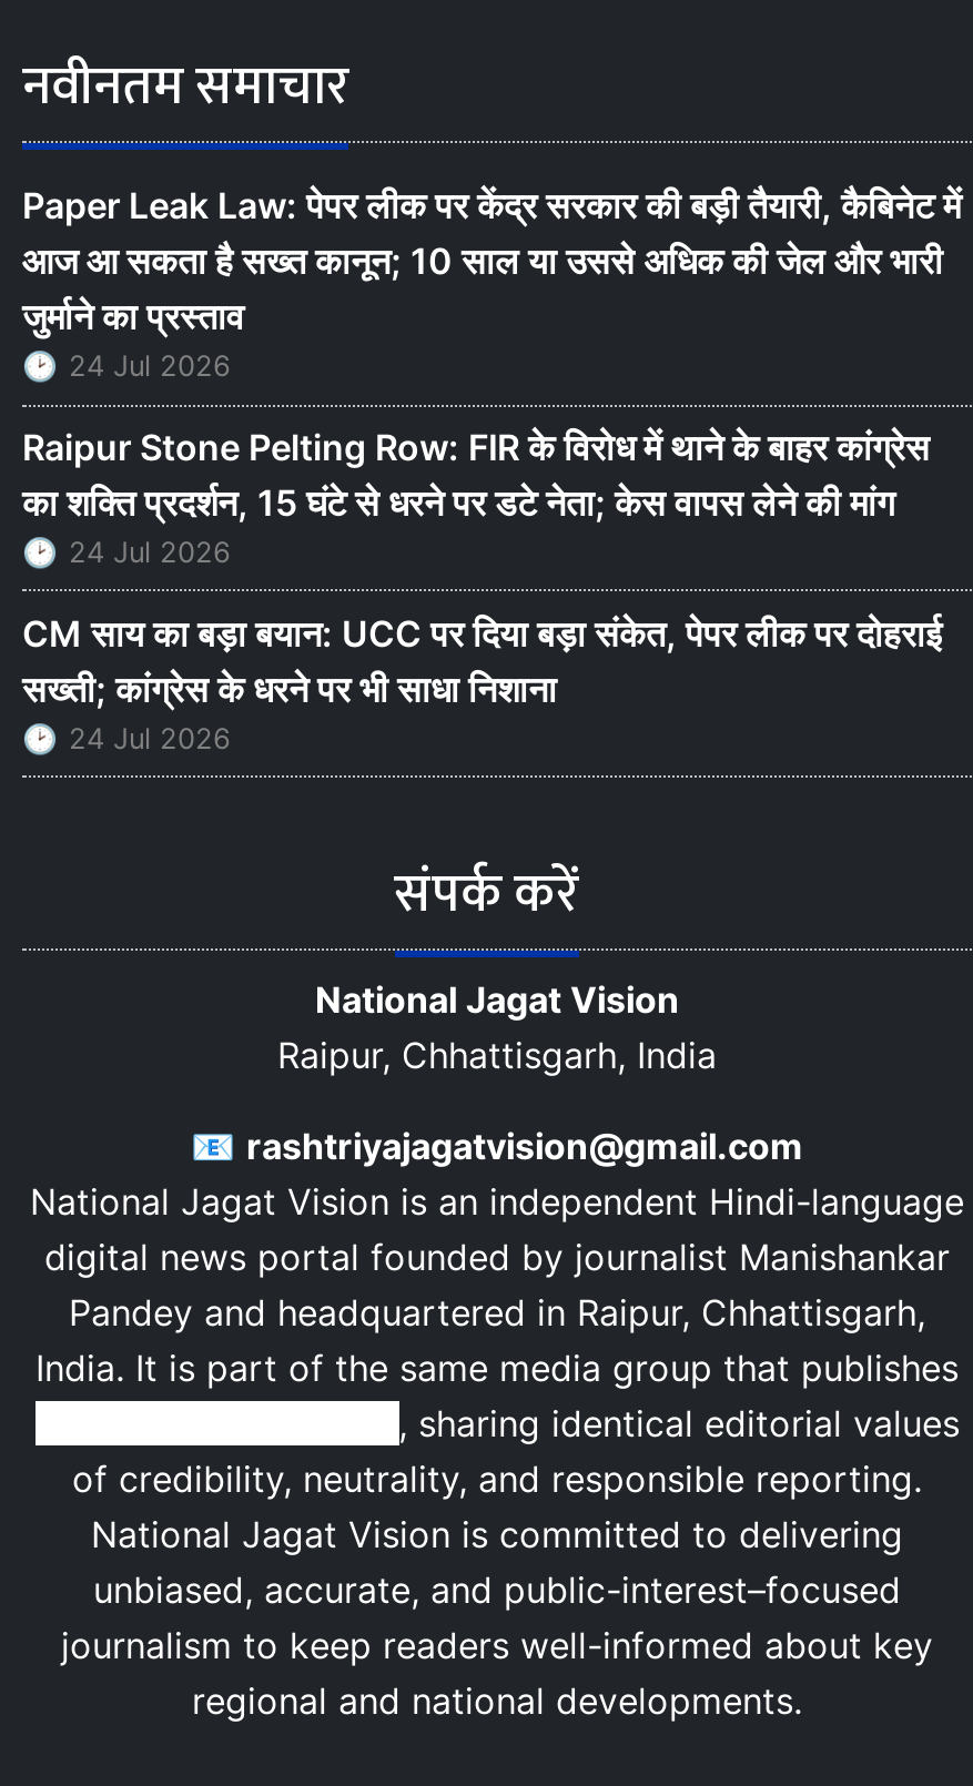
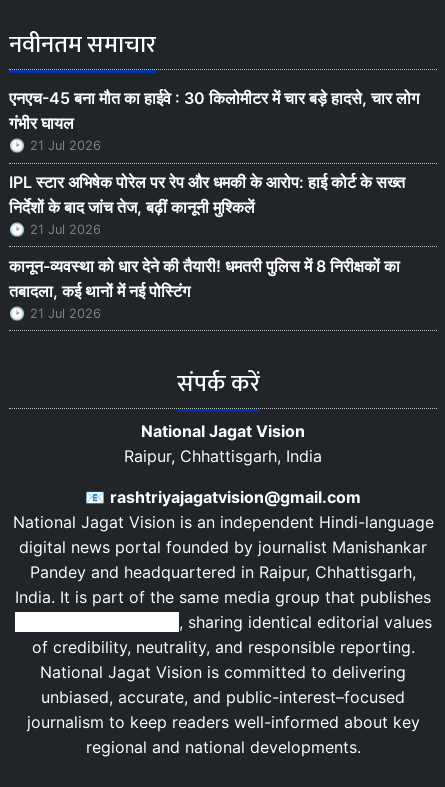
- Paper Leak Law: पेपर लीक पर केंद्र सरकार की बड़ी तैयारी, कैबिनेट में
- आज आ सकता है सख्त कानून; 10 साल या उससे अधिक की जेल और भारी
- जुर्माने का प्रस्ताव
- 24 Jul 2026
+ एनएच-45 बना मौत का हाईवे : 30 किलोमीटर में चार बड़े हादसे, चार लोग
+ गंभीर घायल
+ 21 Jul 2026

- Raipur Stone Pelting Row: FIR के विरोध में थाने के बाहर कांग्रेस
- का शक्ति प्रदर्शन, 15 घंटे से धरने पर डटे नेता; केस वापस लेने की मांग
- 24 Jul 2026
+ IPL स्टार अभिषेक पोरेल पर रेप और धमकी के आरोप: हाई कोर्ट के सख्त
+ निर्देशों के बाद जांच तेज, बढ़ीं कानूनी मुश्किलें
+ 21 Jul 2026

- CM साय का बड़ा बयान: UCC पर दिया बड़ा संकेत, पेपर लीक पर दोहराई
- सख्ती; कांग्रेस के धरने पर भी साधा निशाना
- 24 Jul 2026
+ कानून-व्यवस्था को धार देने की तैयारी! धमतरी पुलिस में 8 निरीक्षकों का
+ तबादला, कई थानों में नई पोस्टिंग
+ 21 Jul 2026
